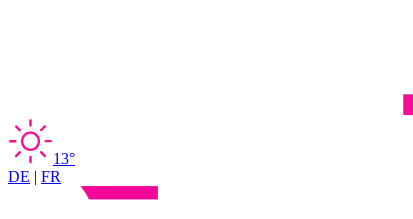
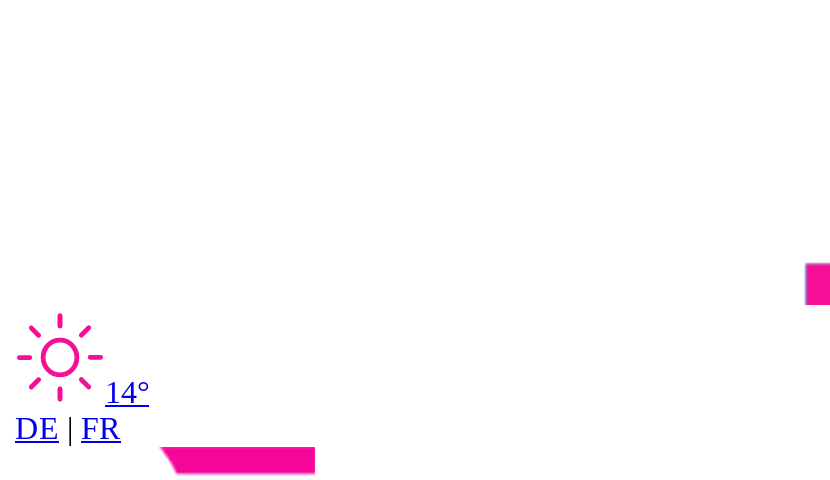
- 13°
+ 14°
